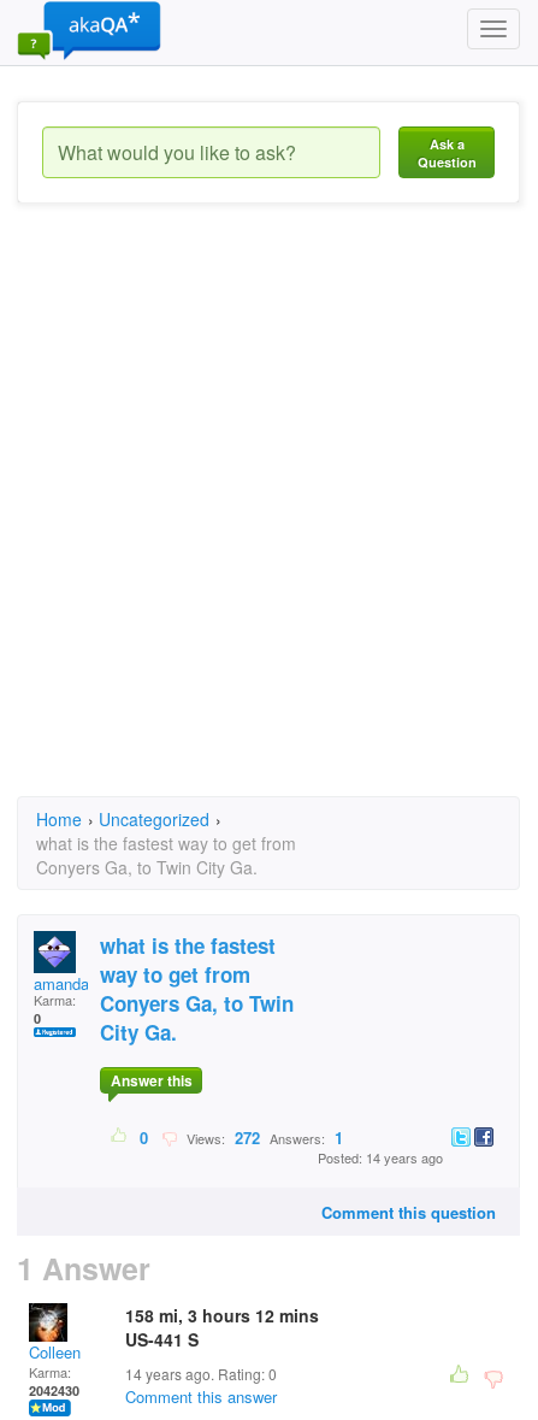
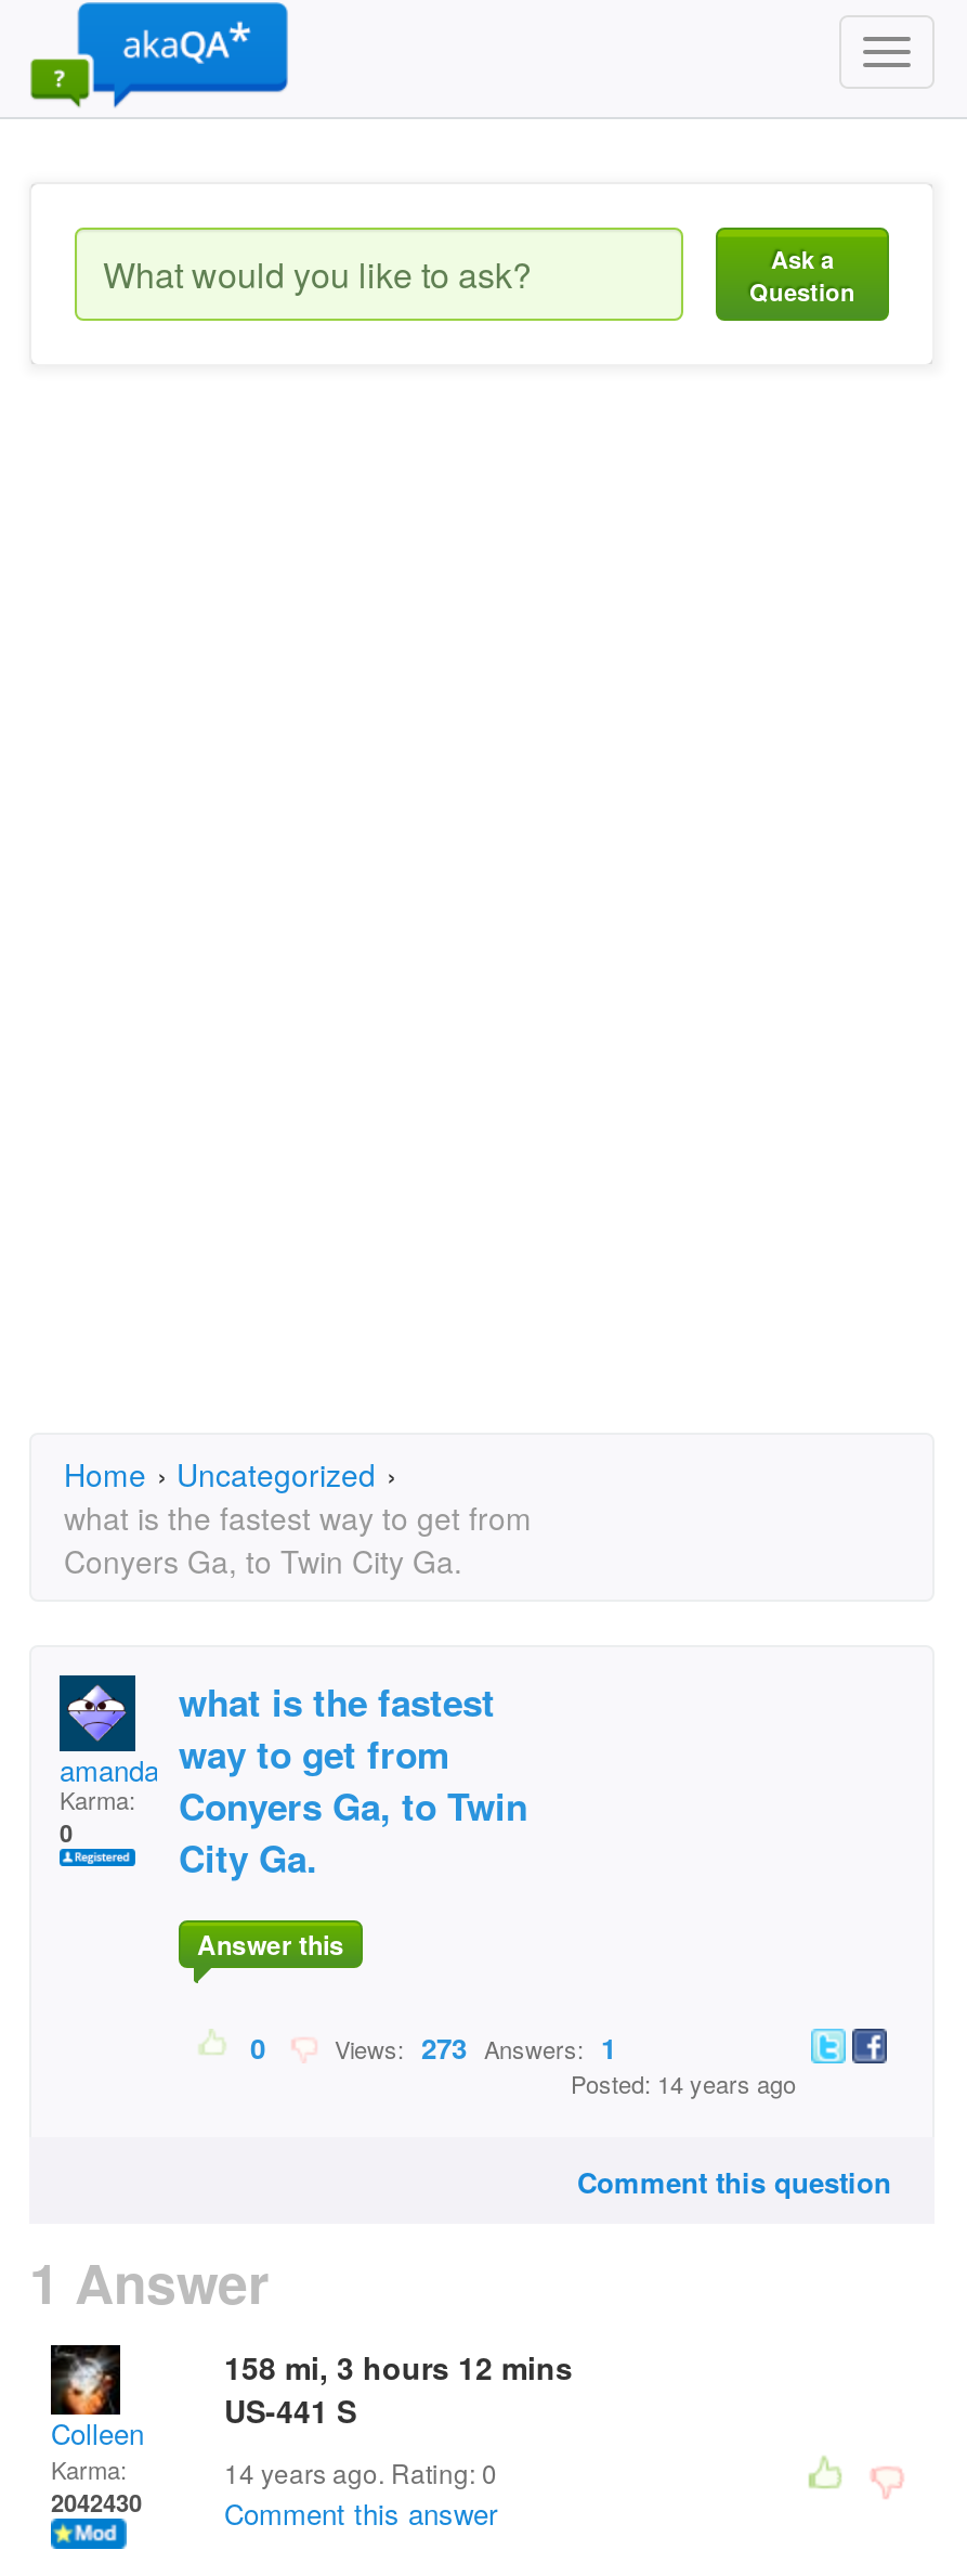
- Views: 272 Answers: 1
+ Views: 273 Answers: 1
